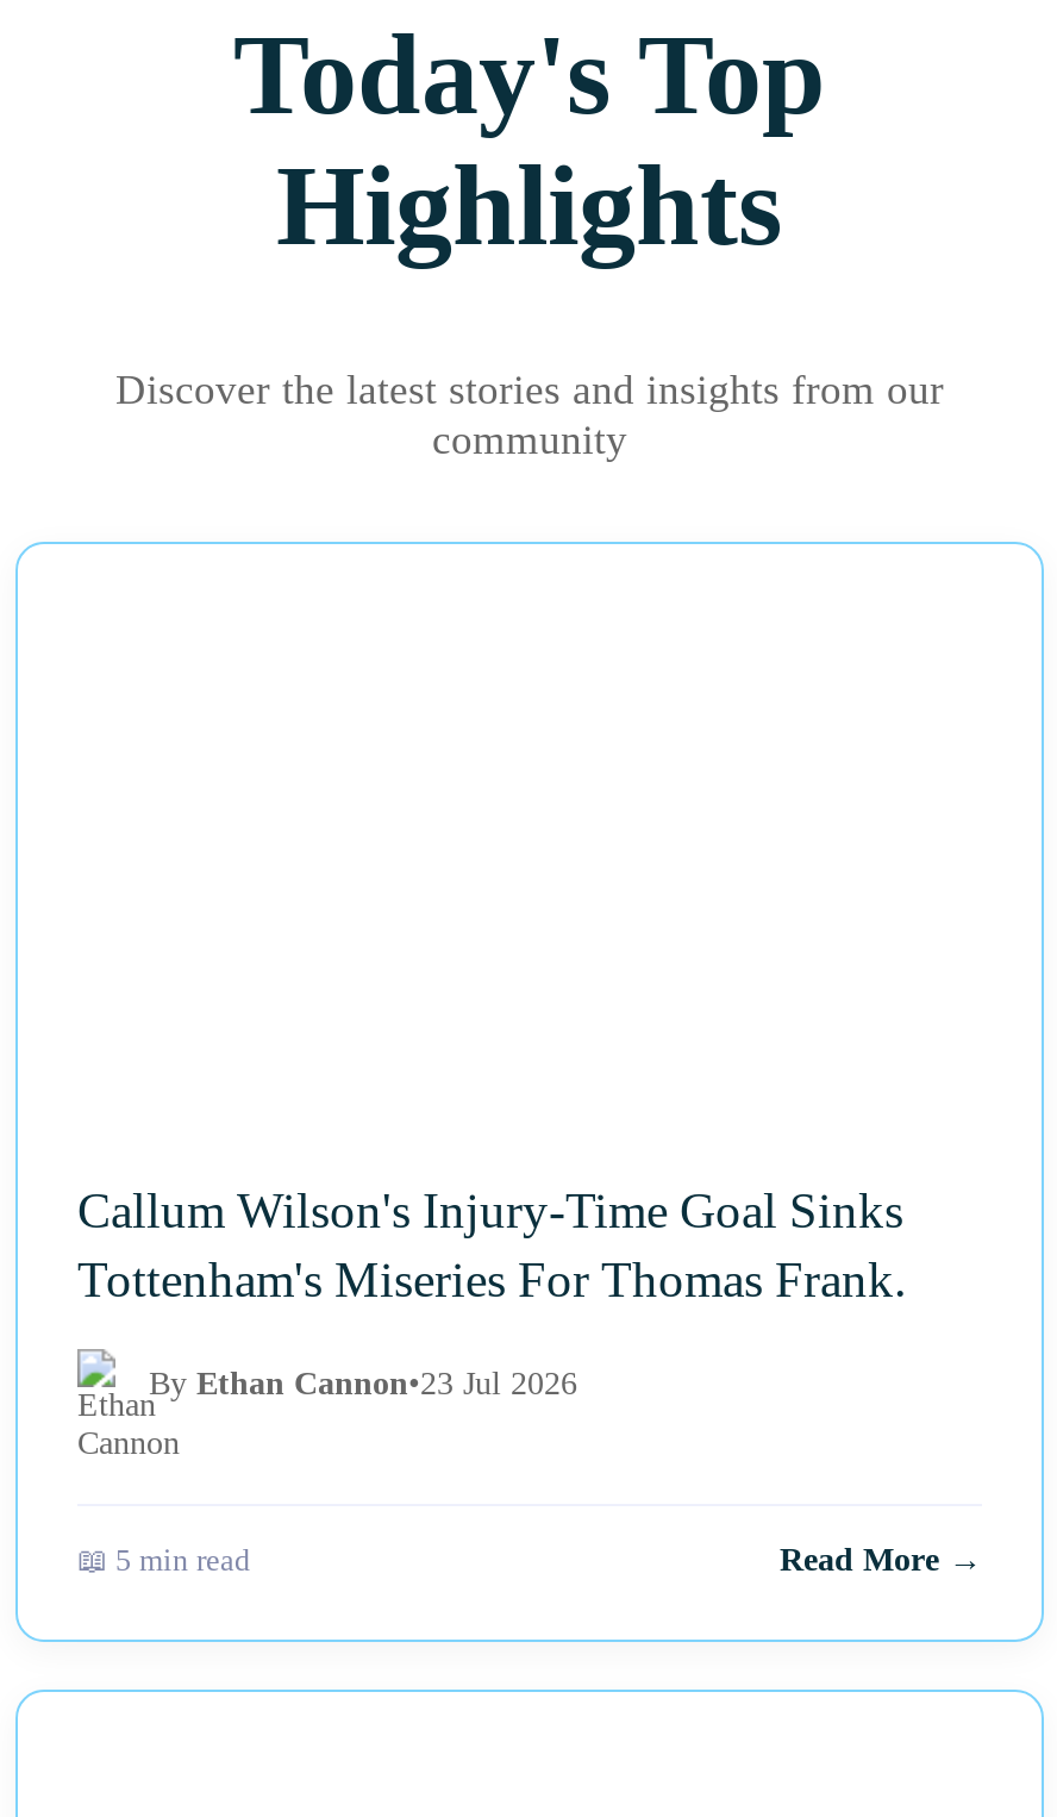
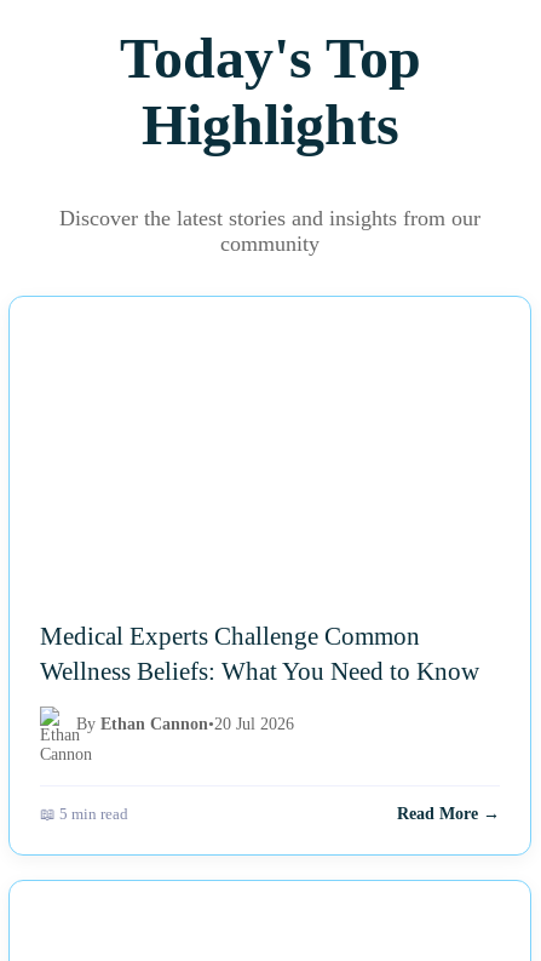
- Callum Wilson's Injury-Time Goal Sinks
- Tottenham's Miseries For Thomas Frank.
+ Medical Experts Challenge Common
+ Wellness Beliefs: What You Need to Know

- By Ethan Cannon•23 Jul 2026
+ By Ethan Cannon•20 Jul 2026
